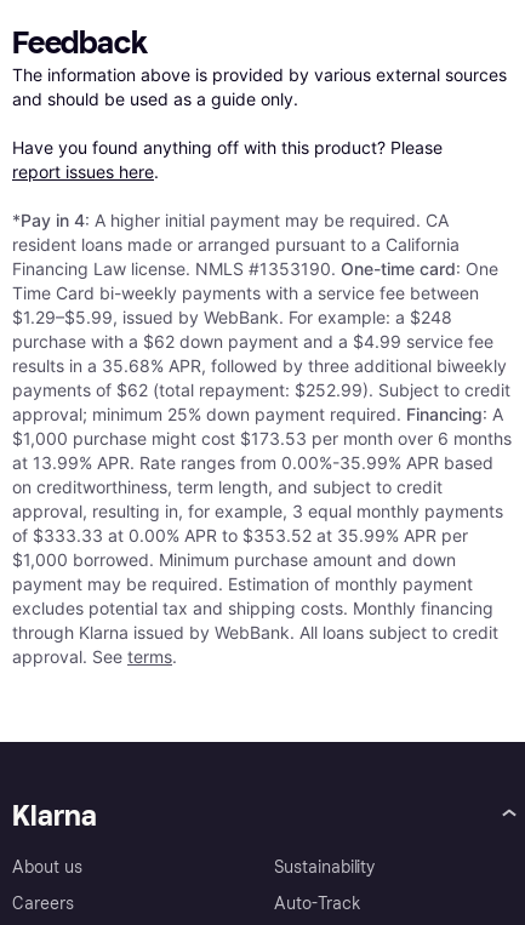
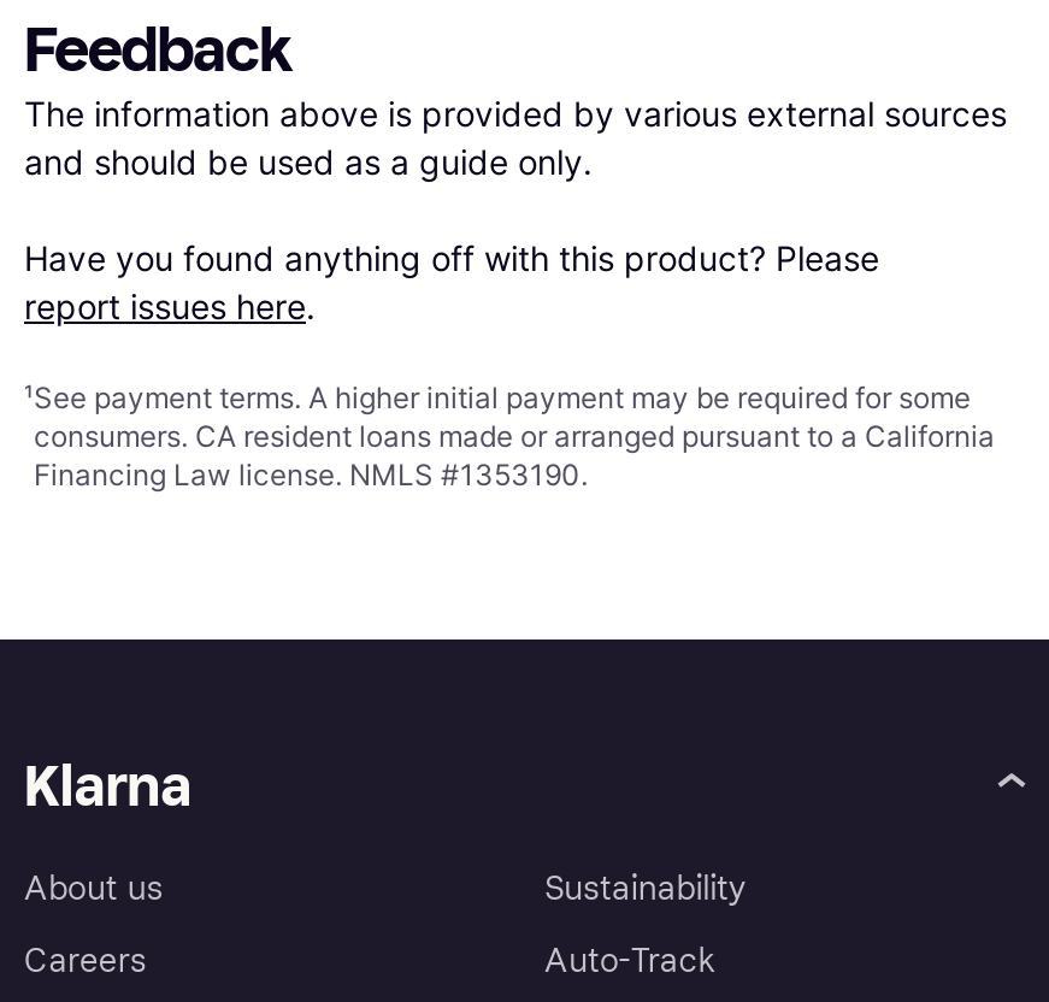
- *Pay in 4: A higher initial payment may be required. CA
- resident loans made or arranged pursuant to a California
- Financing Law license. NMLS #1353190. One-time card: One
- Time Card bi-weekly payments with a service fee between
- $1.29–$5.99, issued by WebBank. For example: a $248
- purchase with a $62 down payment and a $4.99 service fee
- results in a 35.68% APR, followed by three additional biweekly
- payments of $62 (total repayment: $252.99). Subject to credit
- approval; minimum 25% down payment required. Financing: A
- $1,000 purchase might cost $173.53 per month over 6 months
- at 13.99% APR. Rate ranges from 0.00%-35.99% APR based
- on creditworthiness, term length, and subject to credit
- approval, resulting in, for example, 3 equal monthly payments
- of $333.33 at 0.00% APR to $353.52 at 35.99% APR per
- $1,000 borrowed. Minimum purchase amount and down
- payment may be required. Estimation of monthly payment
- excludes potential tax and shipping costs. Monthly financing
- through Klarna issued by WebBank. All loans subject to credit
- approval. See terms.
+ ¹See payment terms. A higher initial payment may be required for some
+ consumers. CA resident loans made or arranged pursuant to a California
+ Financing Law license. NMLS #1353190.
